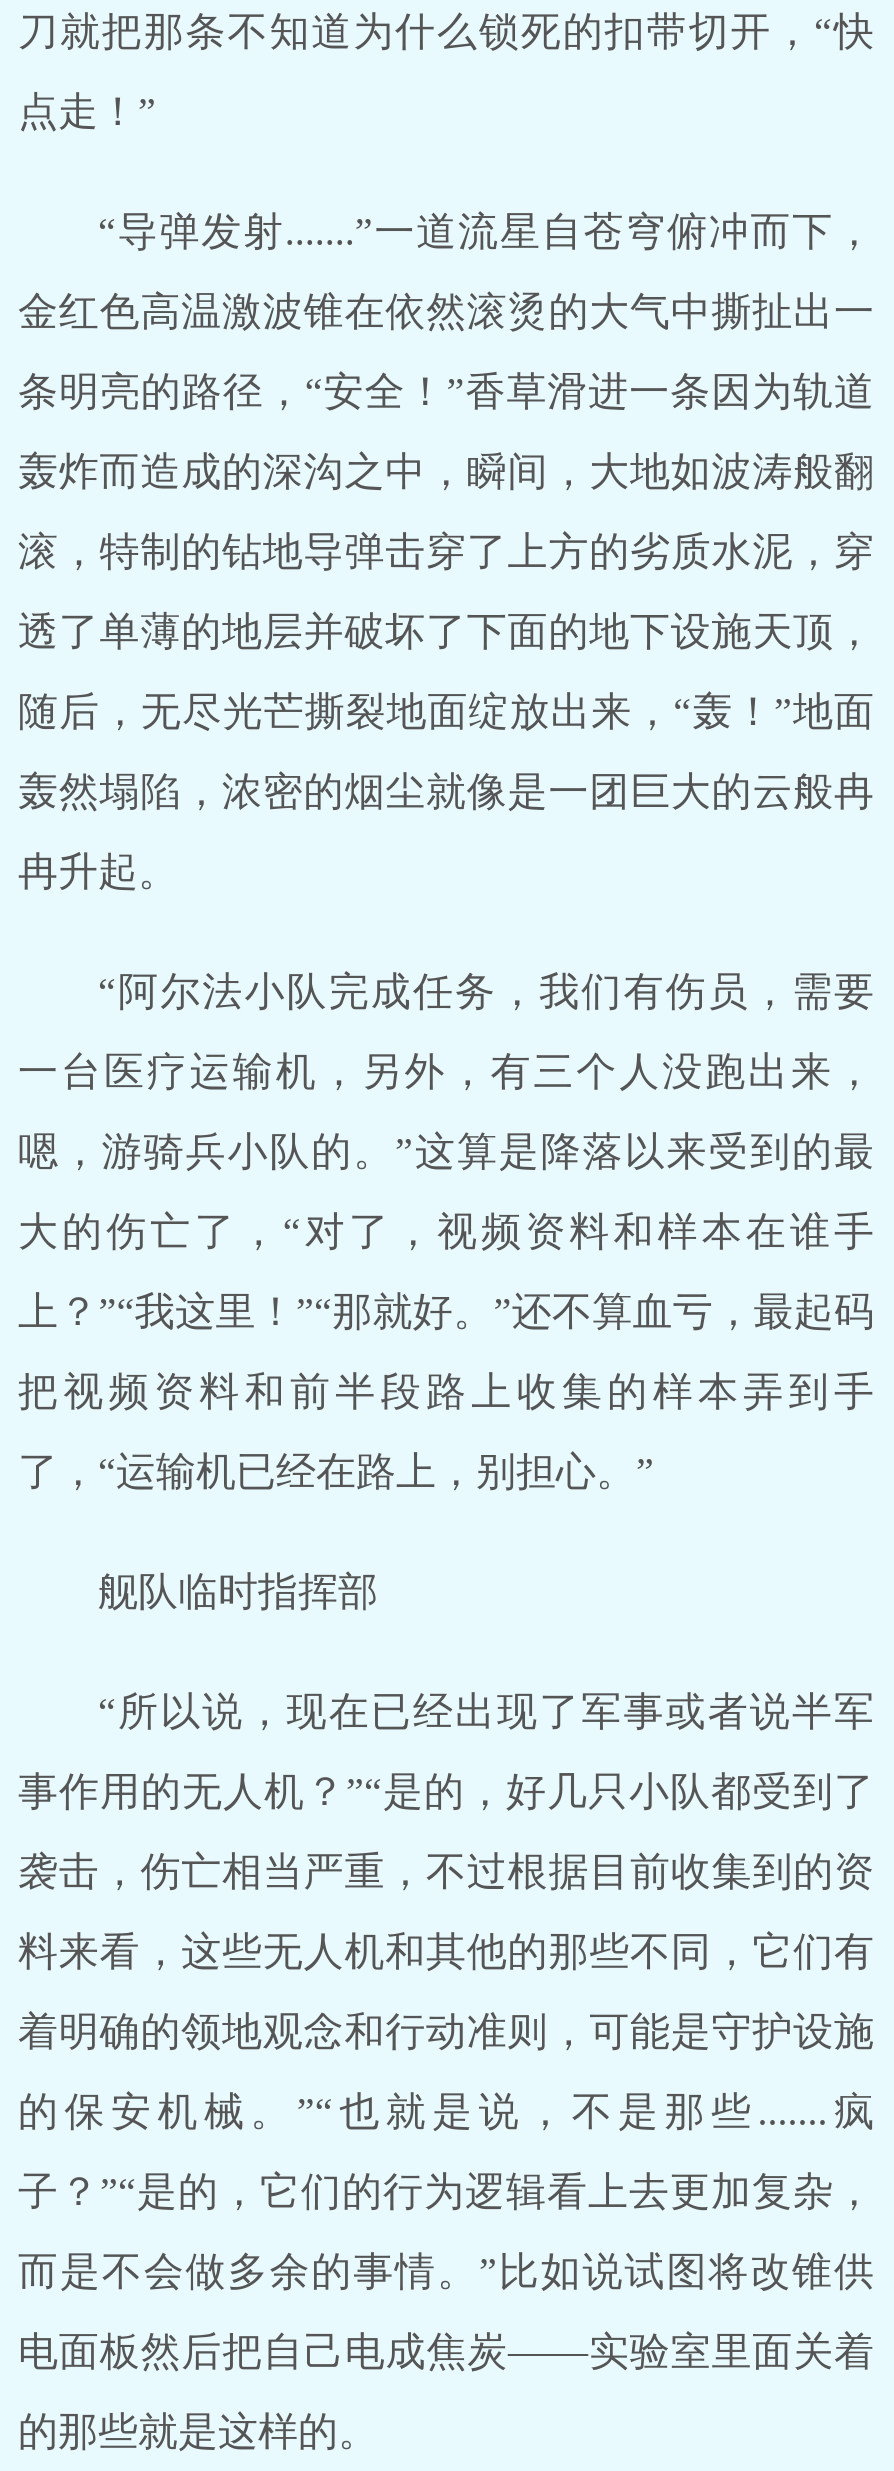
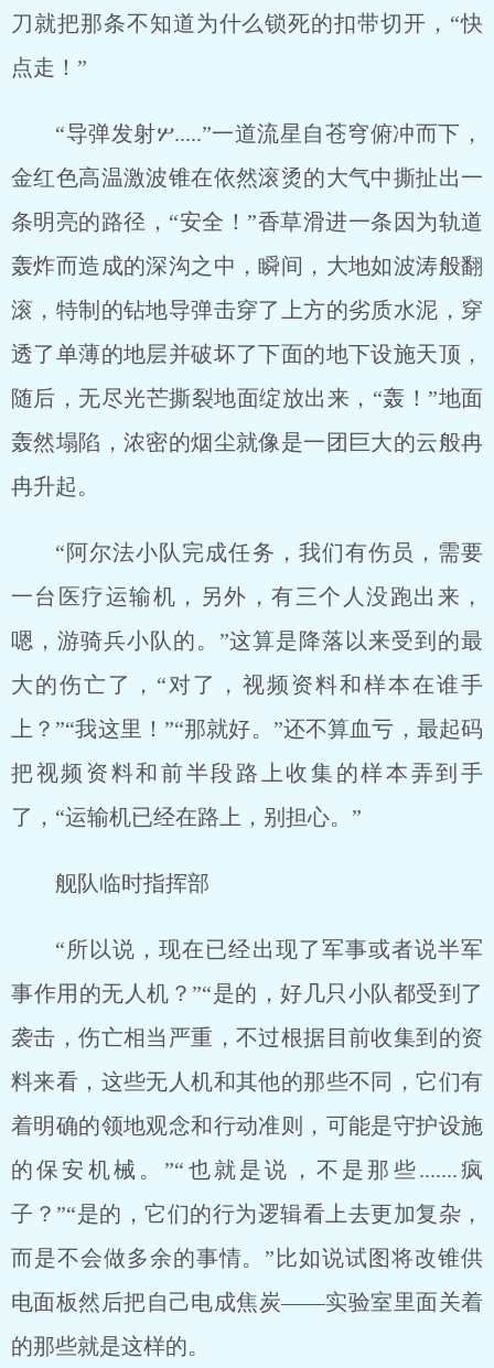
- “导弹发射.......”一道流星自苍穹俯冲而下，
+ “导弹发射ሦ.....”一道流星自苍穹俯冲而下，
